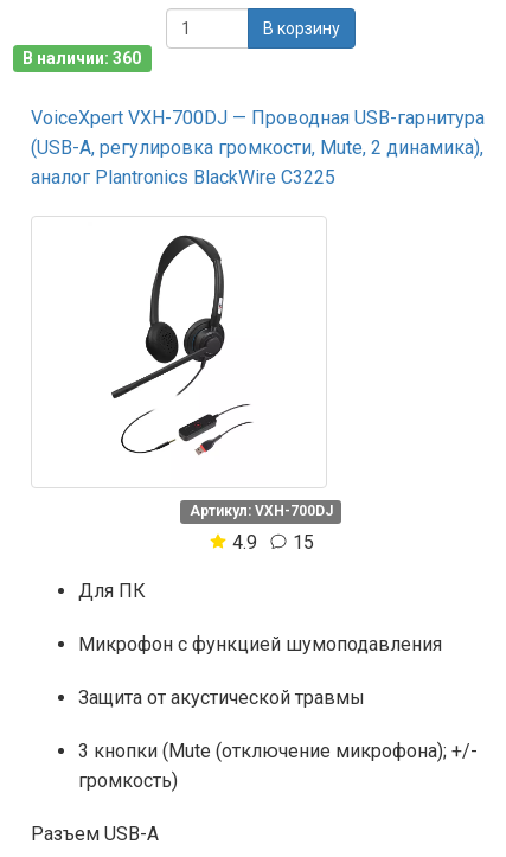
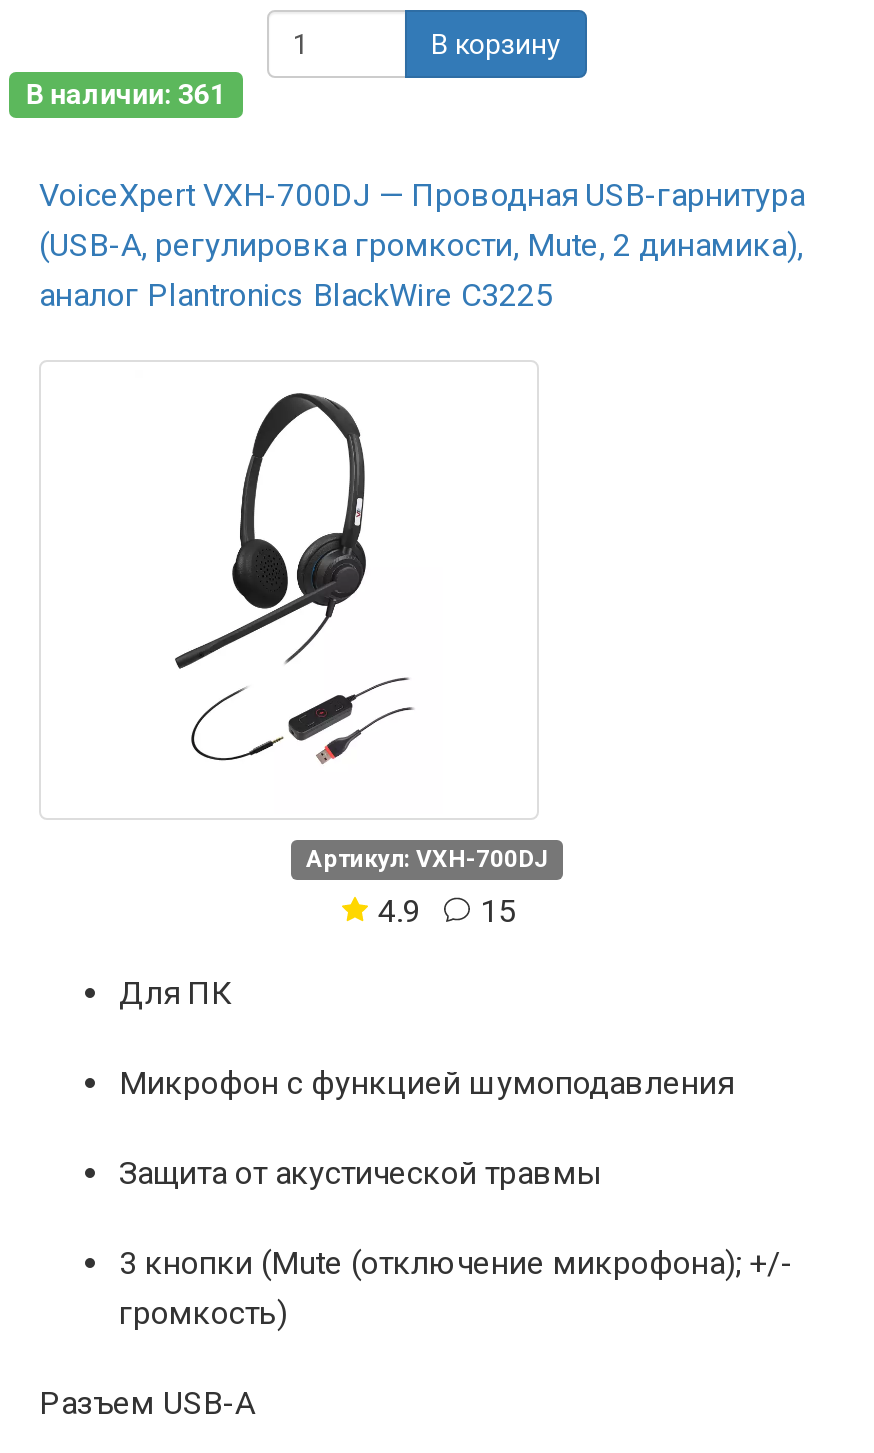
- В наличии: 360
+ В наличии: 361
